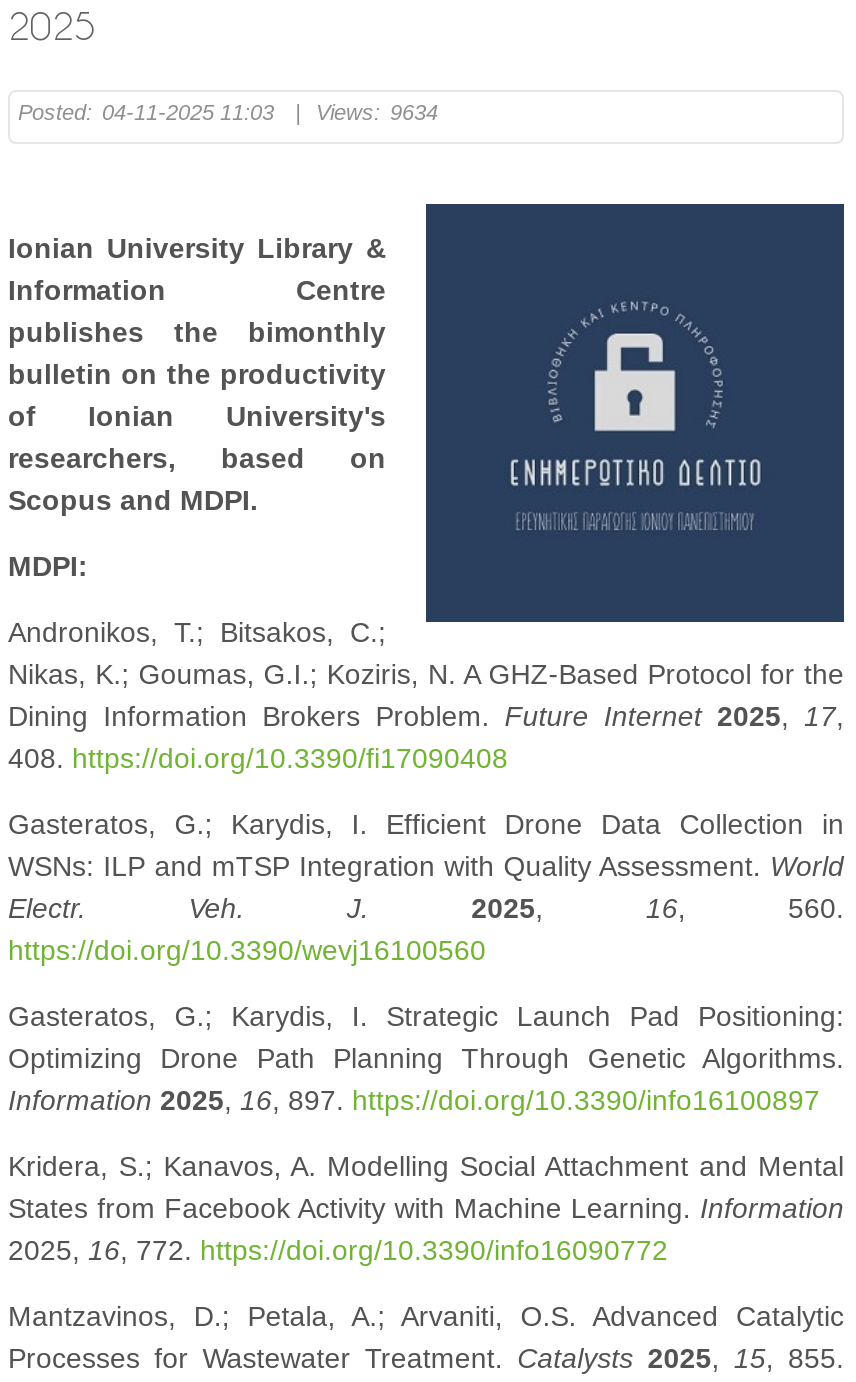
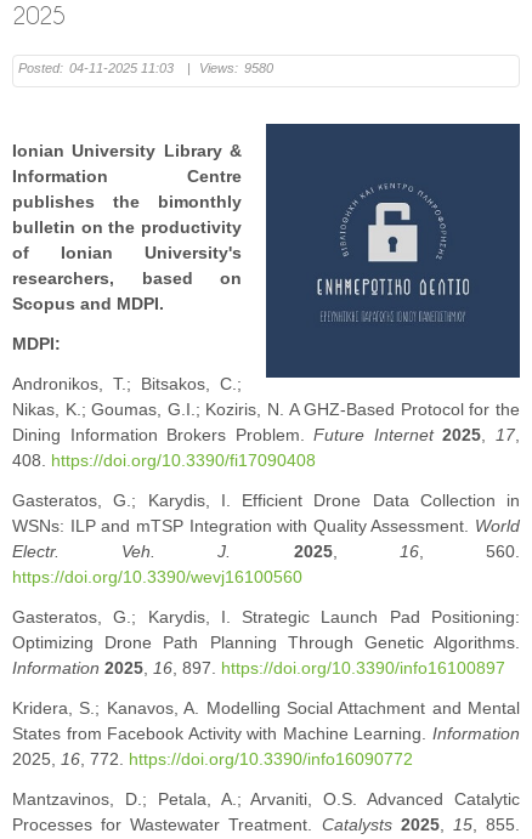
- Views: 9634
+ Views: 9580
